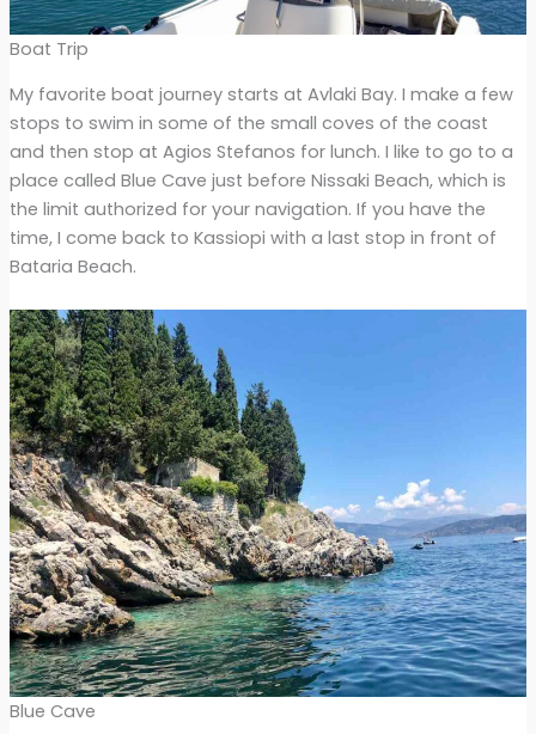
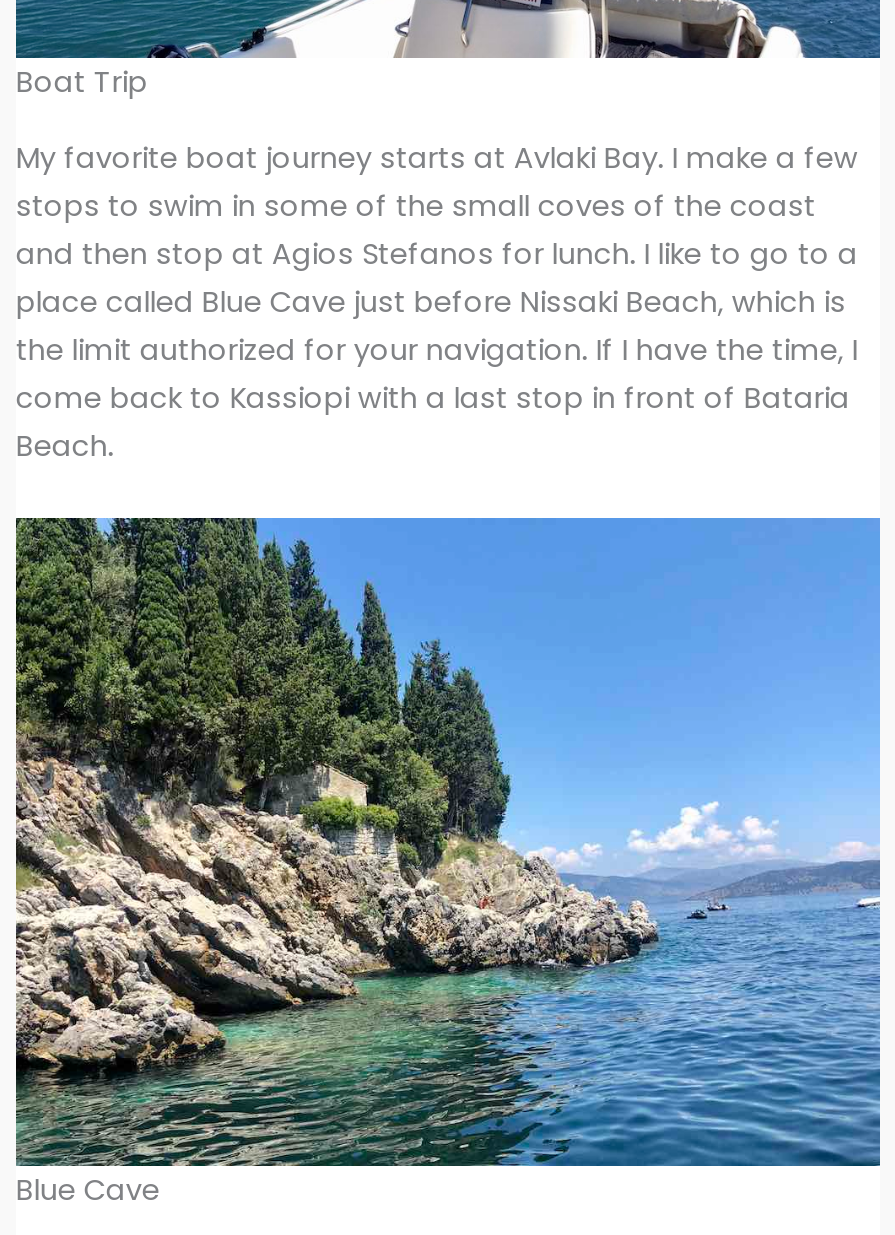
- the limit authorized for your navigation. If you have the
- time, I come back to Kassiopi with a last stop in front of
- Bataria Beach.
+ the limit authorized for your navigation. If I have the time, I
+ come back to Kassiopi with a last stop in front of Bataria
+ Beach.
